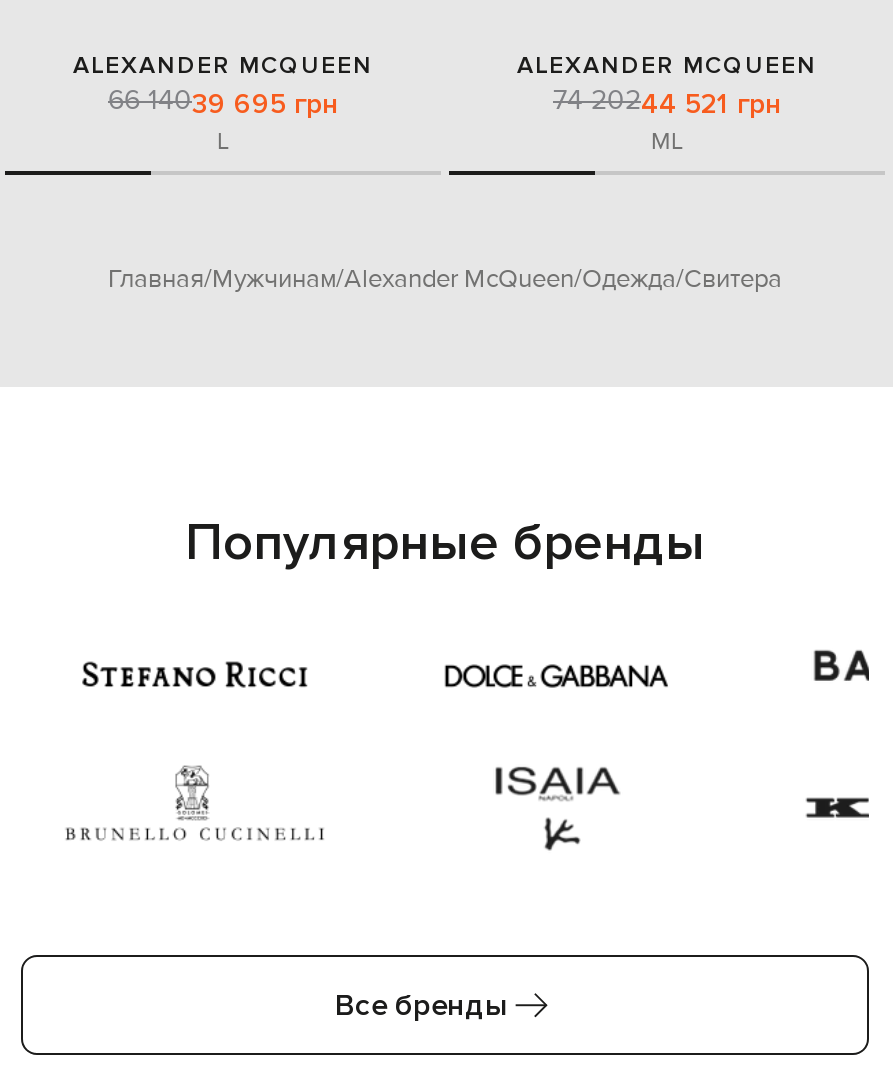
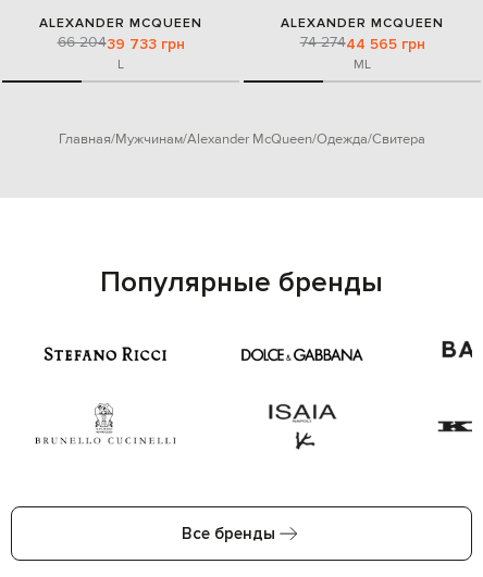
- 66 14039 695 грн
+ 66 20439 733 грн

- 74 20244 521 грн
+ 74 27444 565 грн
